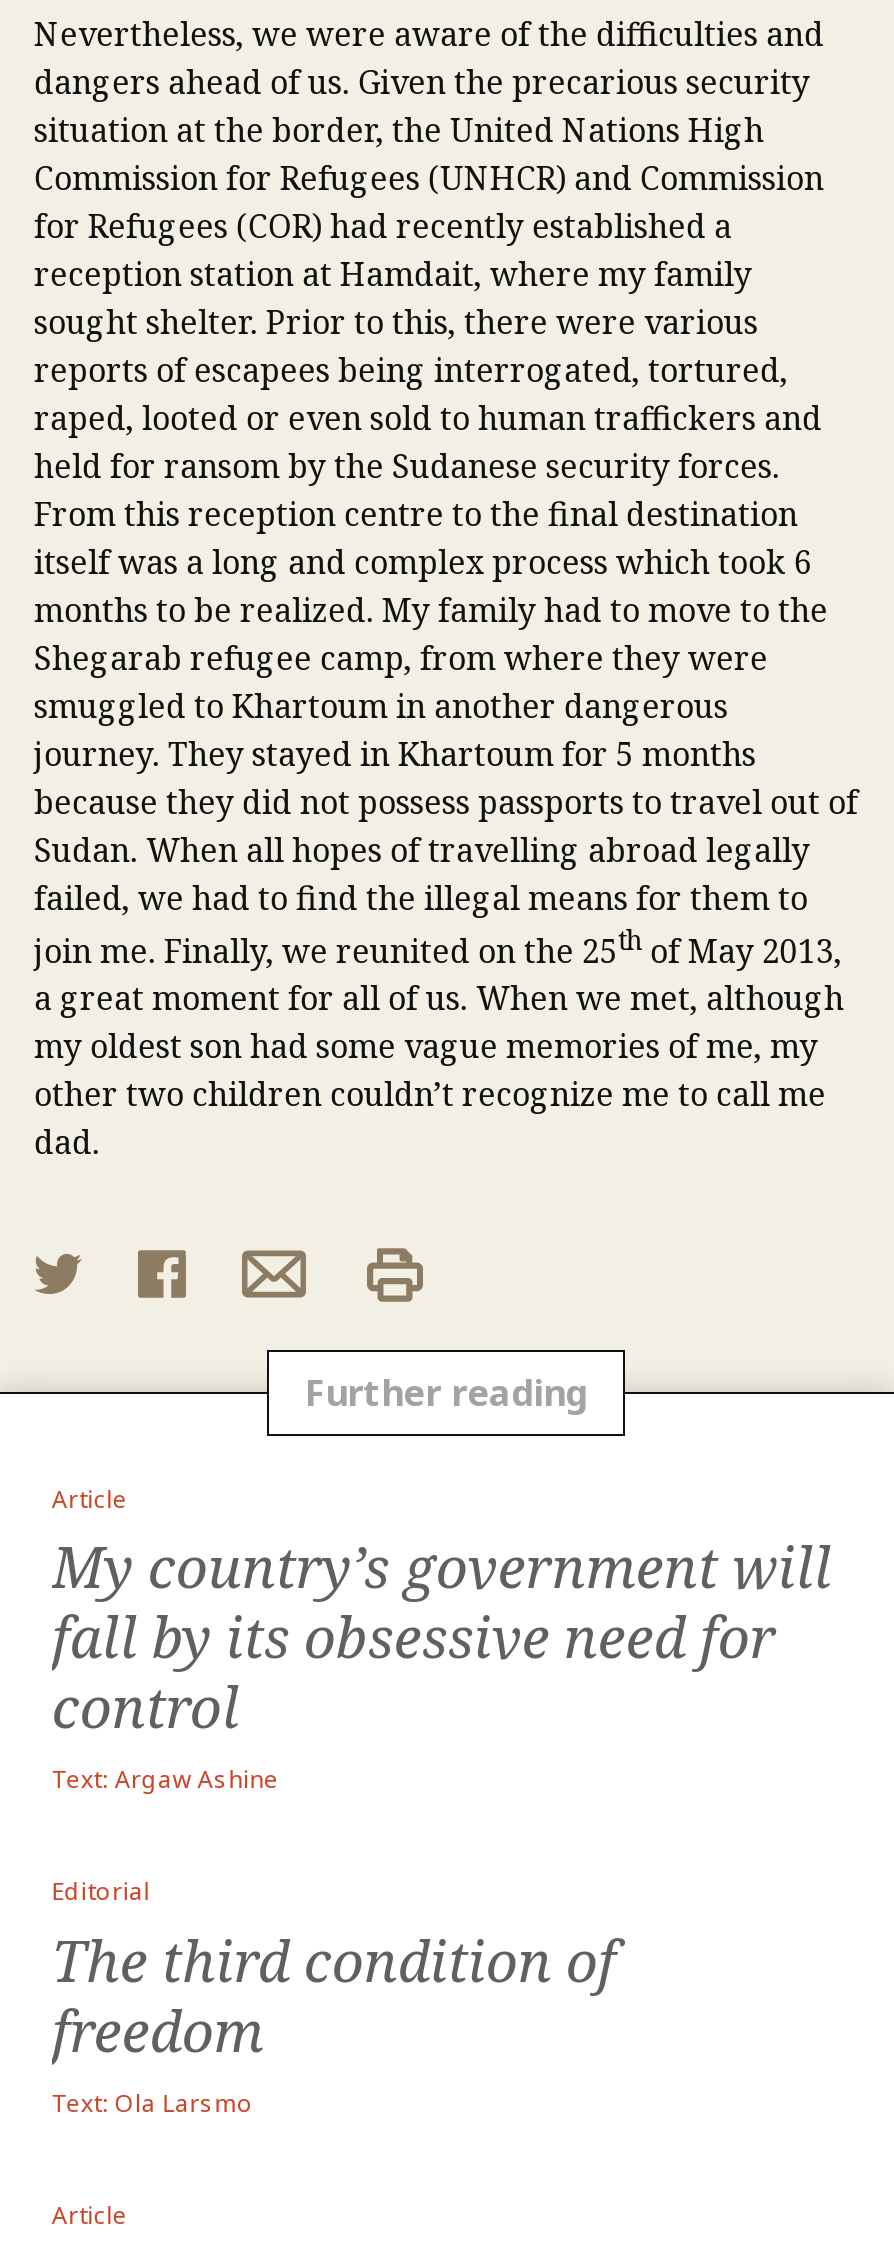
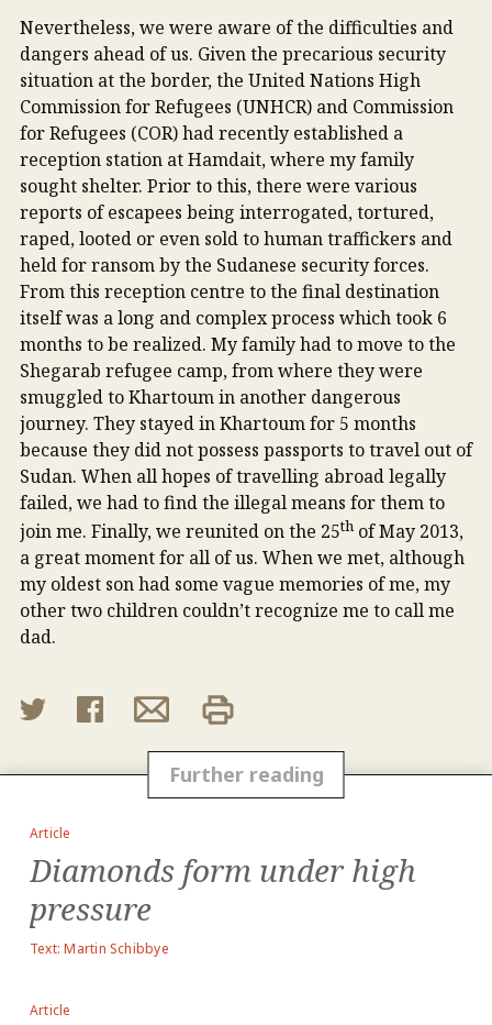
- My country’s government will
- fall by its obsessive need for
- control
- Text: Argaw Ashine
- Editorial
- The third condition of
- freedom
- Text: Ola Larsmo
+ Diamonds form under high
+ pressure
+ Text: Martin Schibbye
